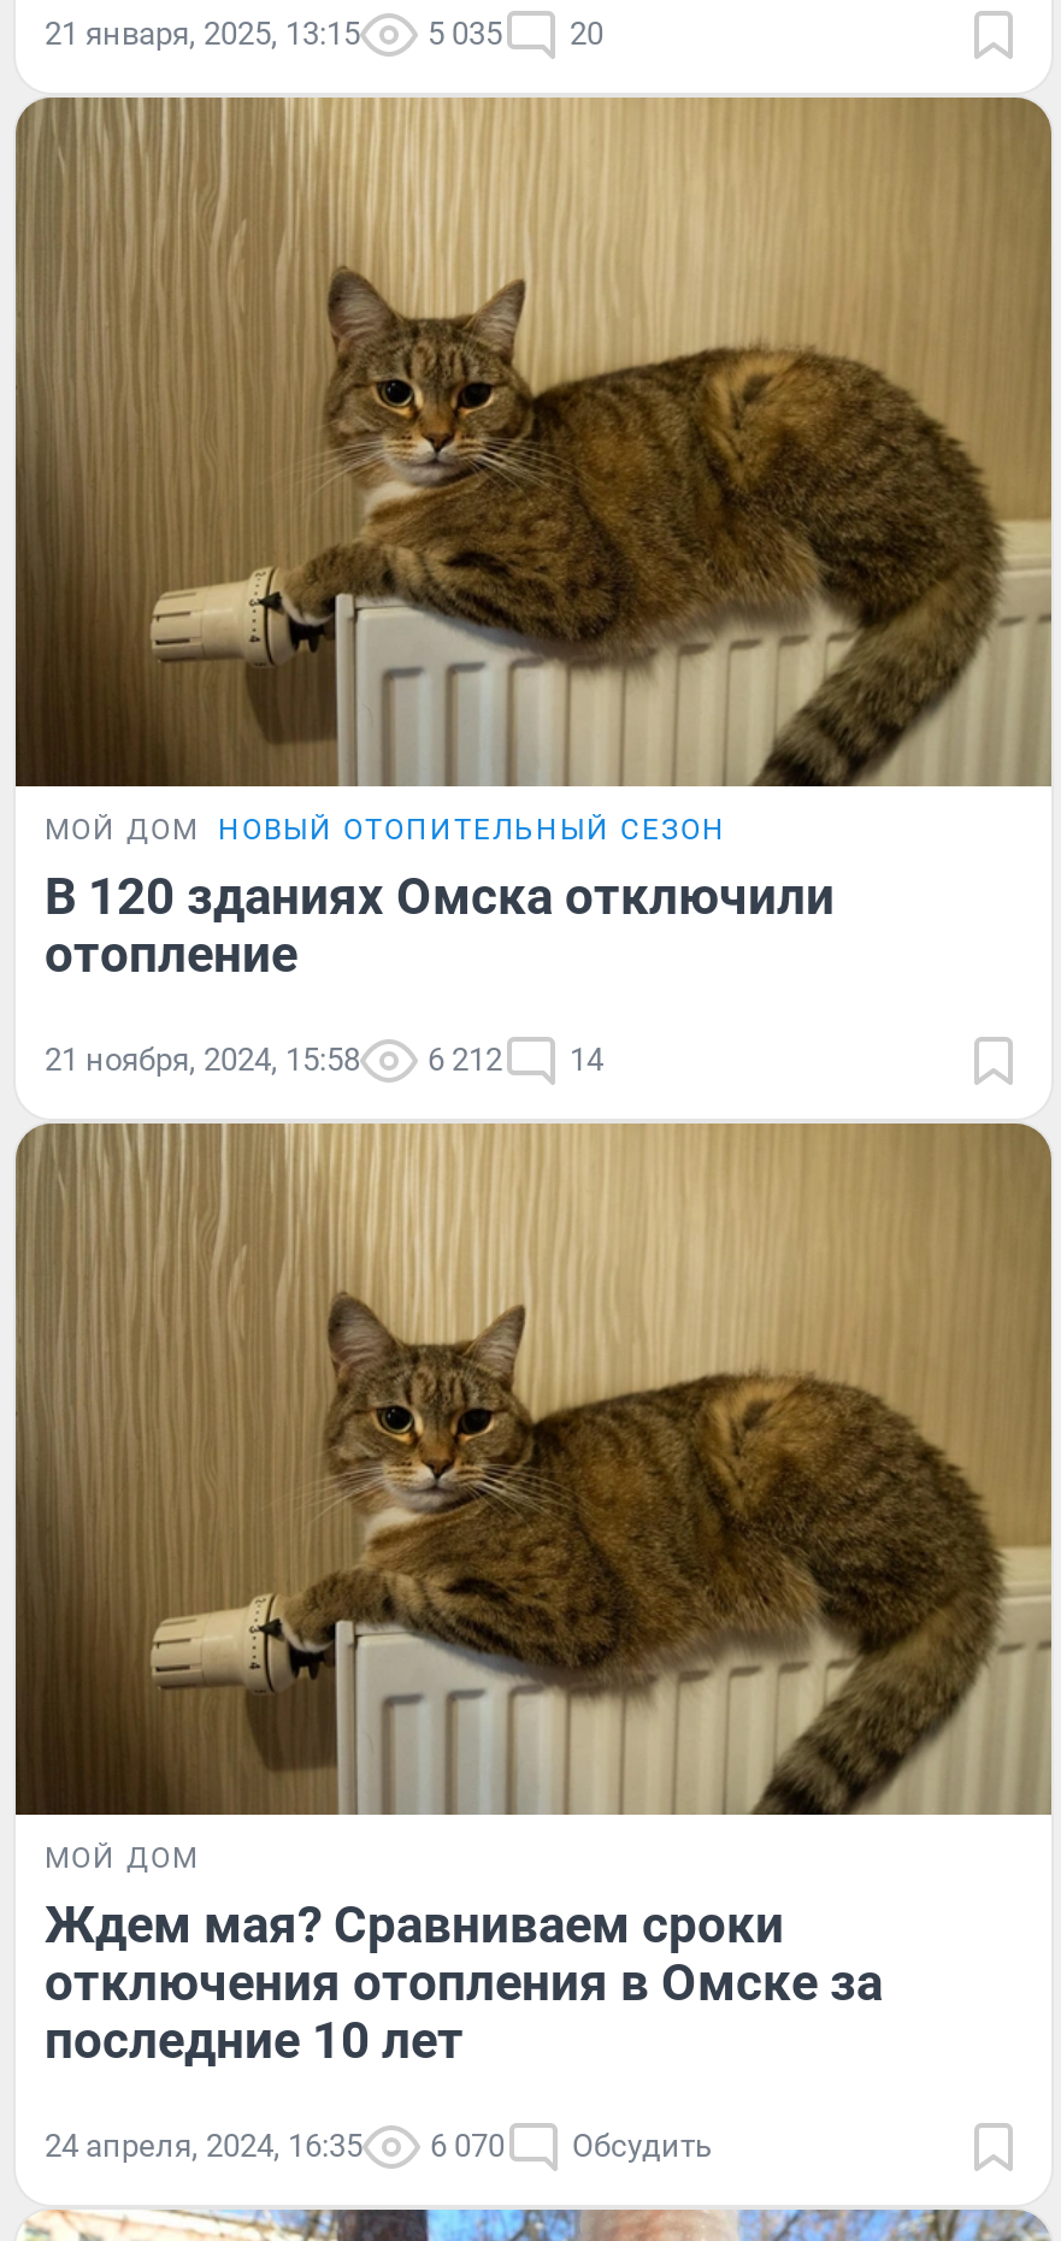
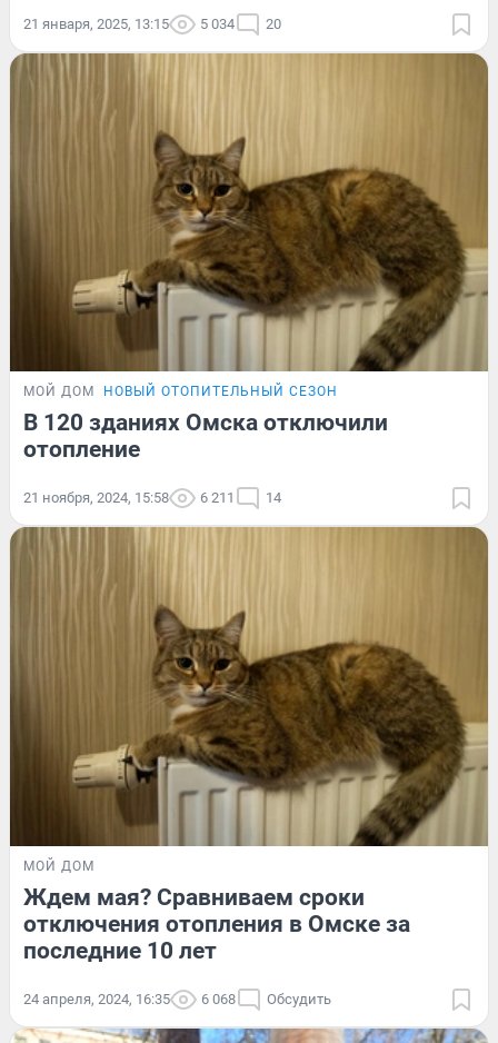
- 21 января, 2025, 13:15 5 035 20
+ 21 января, 2025, 13:15 5 034 20

- 21 ноября, 2024, 15:58 6 212 14
+ 21 ноября, 2024, 15:58 6 211 14

- 24 апреля, 2024, 16:35 6 070 Обсудить
+ 24 апреля, 2024, 16:35 6 068 Обсудить
